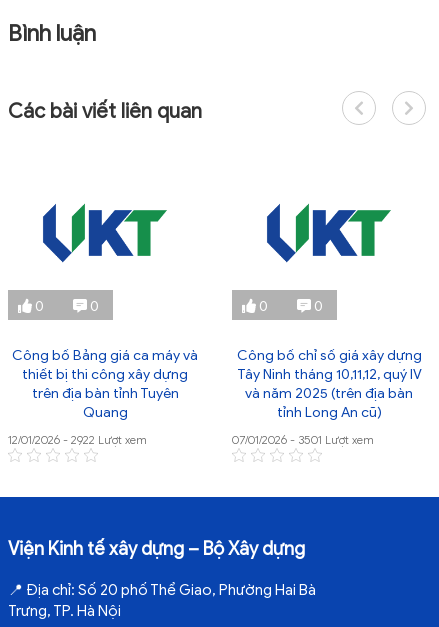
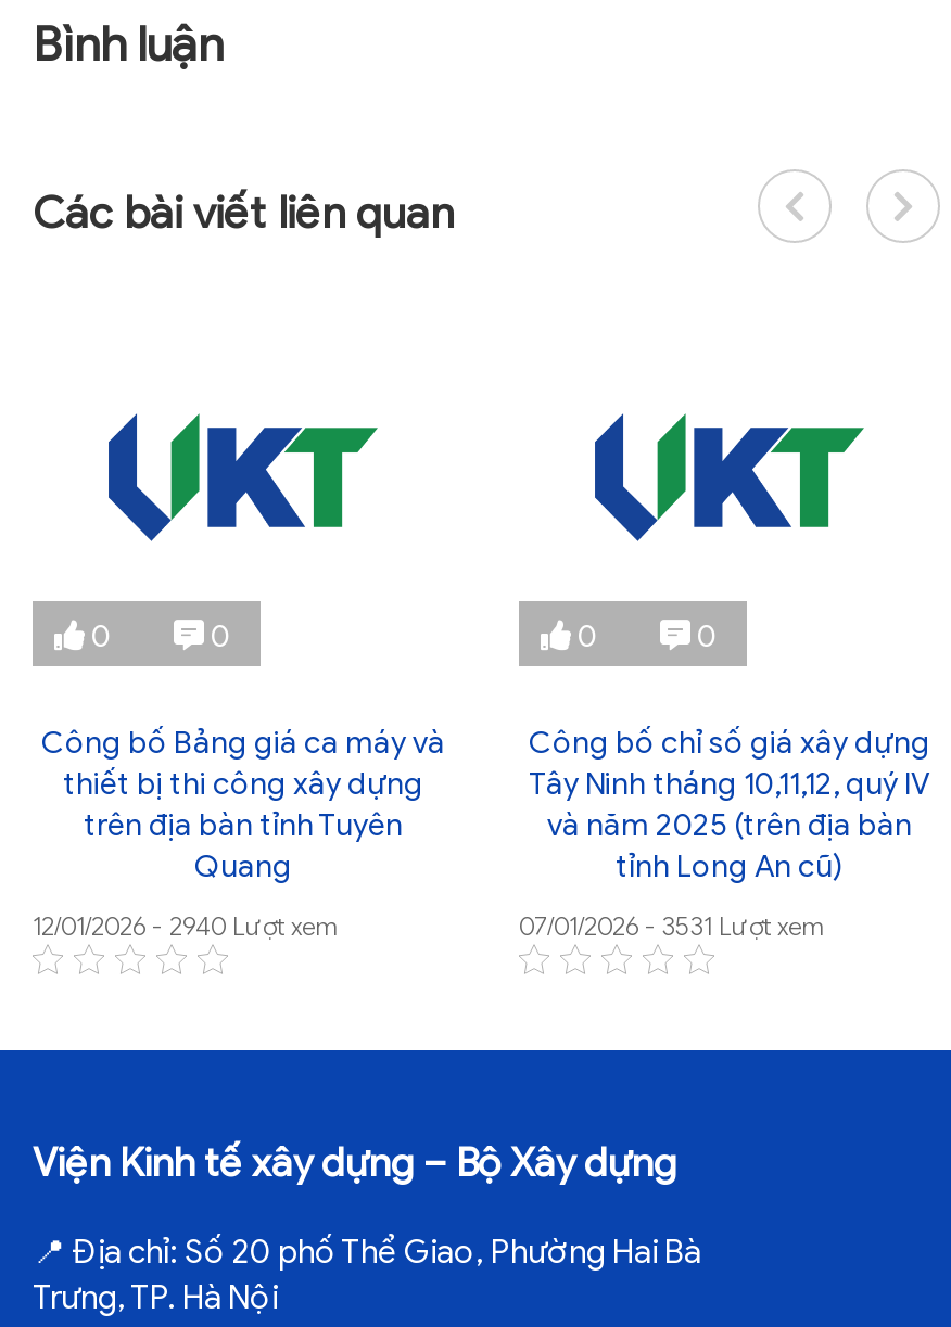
- 12/01/2026 - 2922 Lượt xem
+ 12/01/2026 - 2940 Lượt xem

- 07/01/2026 - 3501 Lượt xem
+ 07/01/2026 - 3531 Lượt xem
